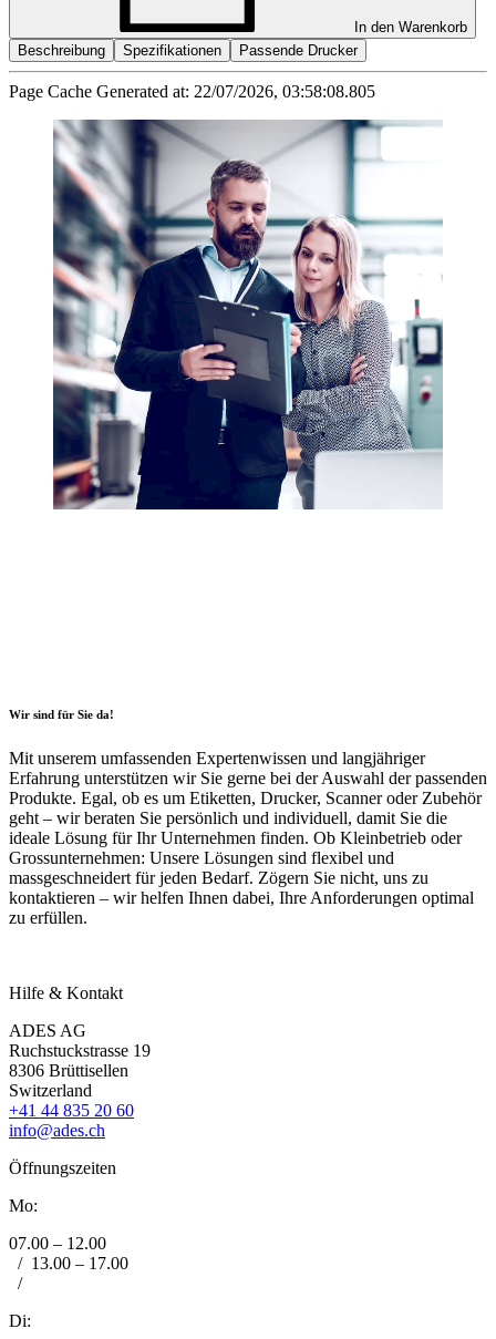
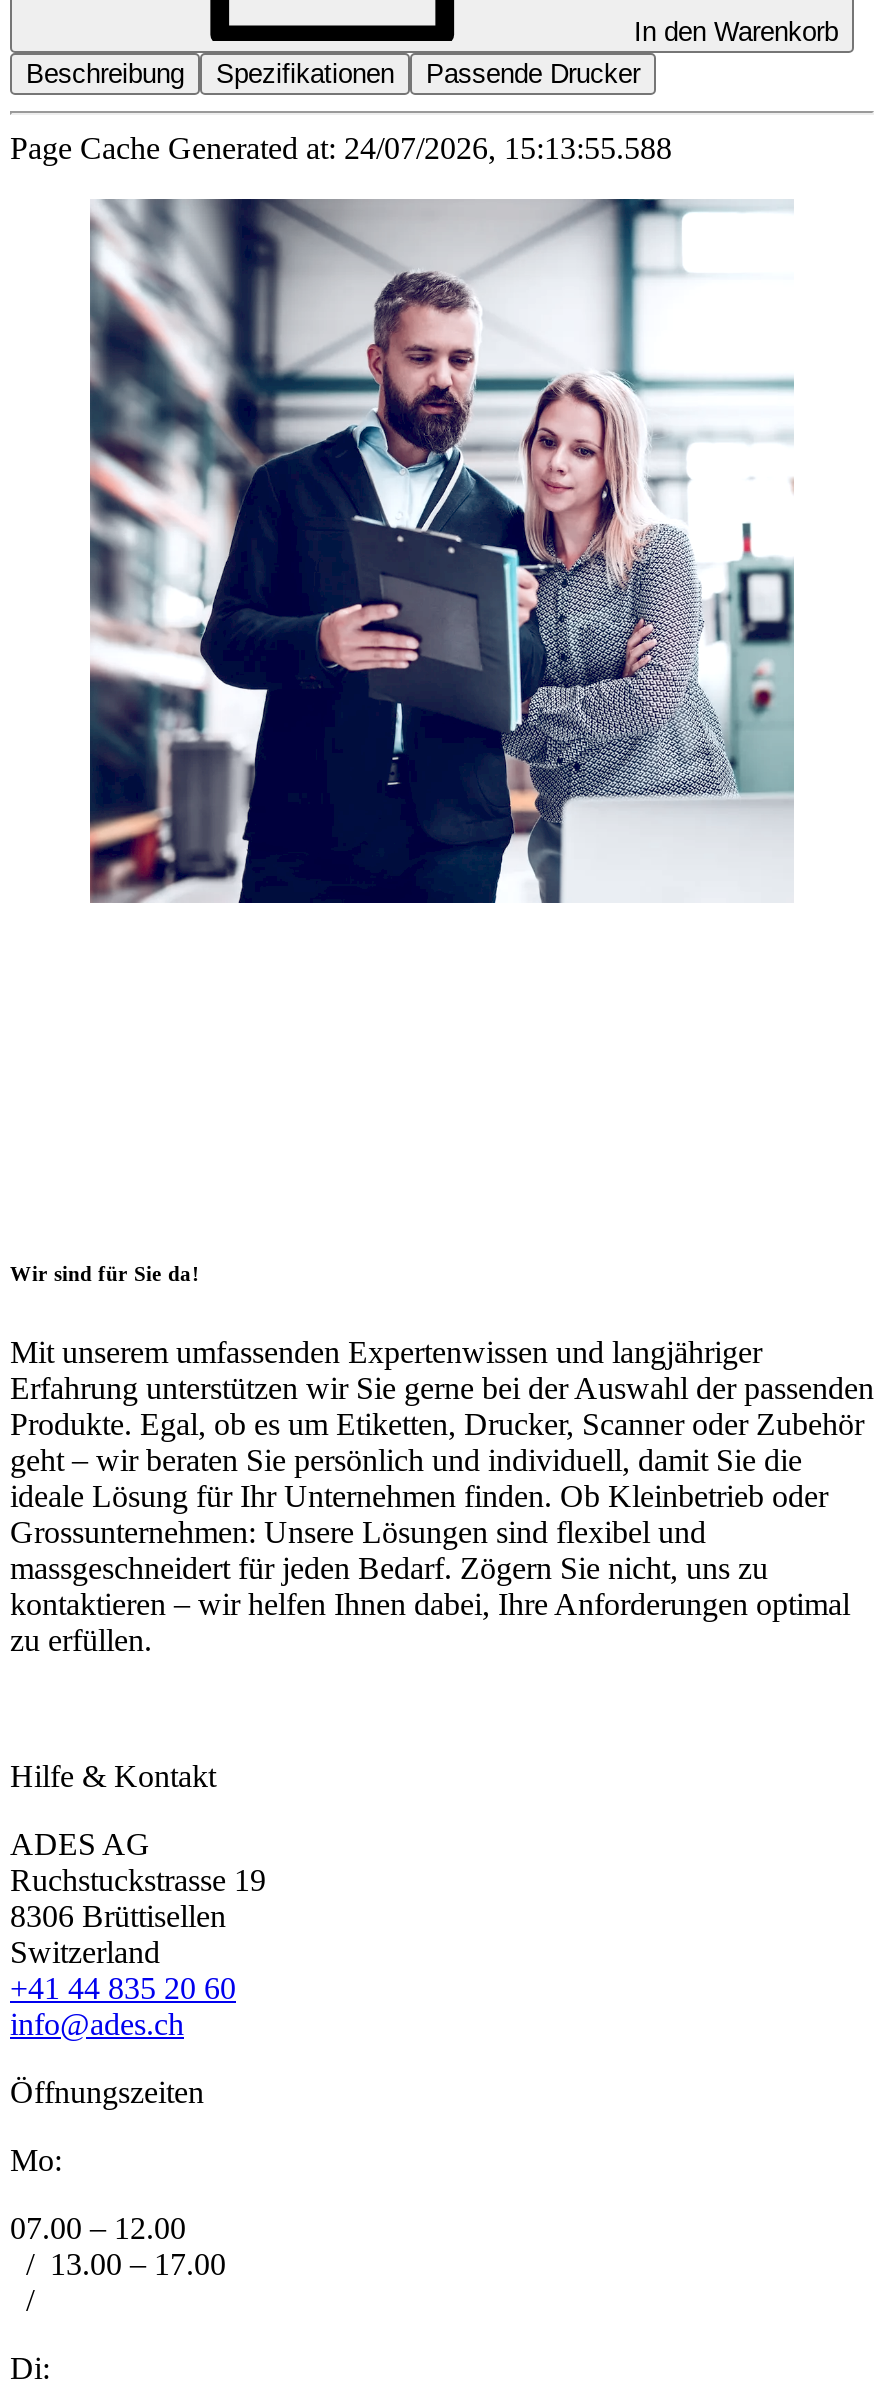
- Page Cache Generated at: 22/07/2026, 03:58:08.805
+ Page Cache Generated at: 24/07/2026, 15:13:55.588
